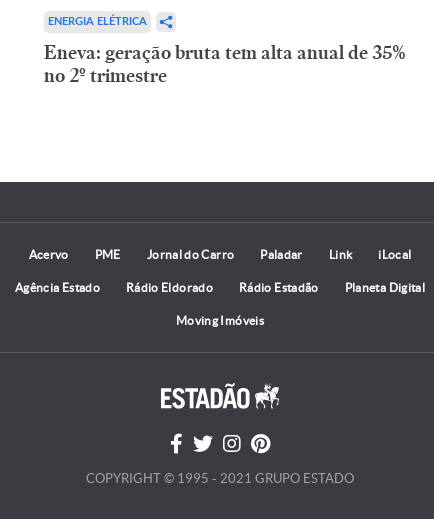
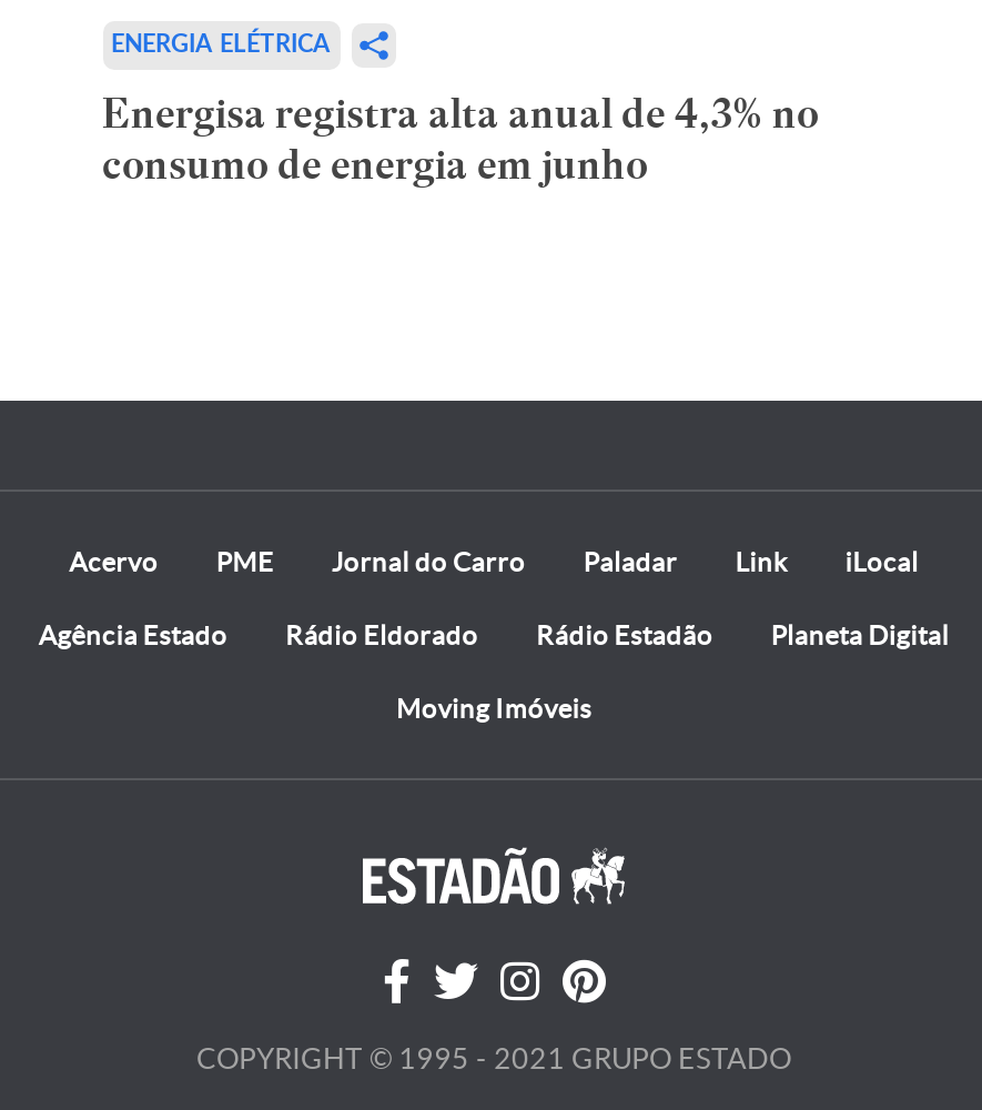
- Eneva: geração bruta tem alta anual de 35%
- no 2º trimestre
+ Energisa registra alta anual de 4,3% no
+ consumo de energia em junho
